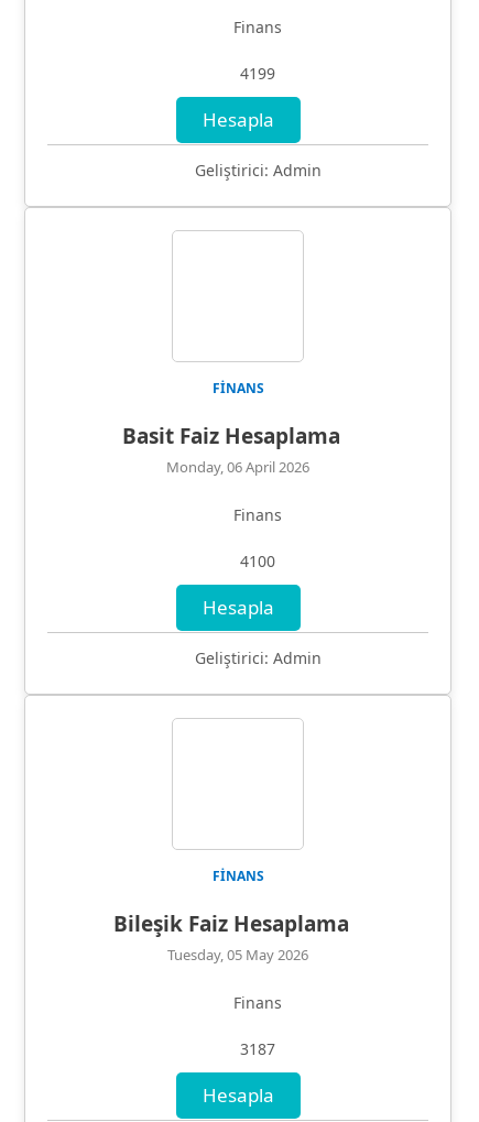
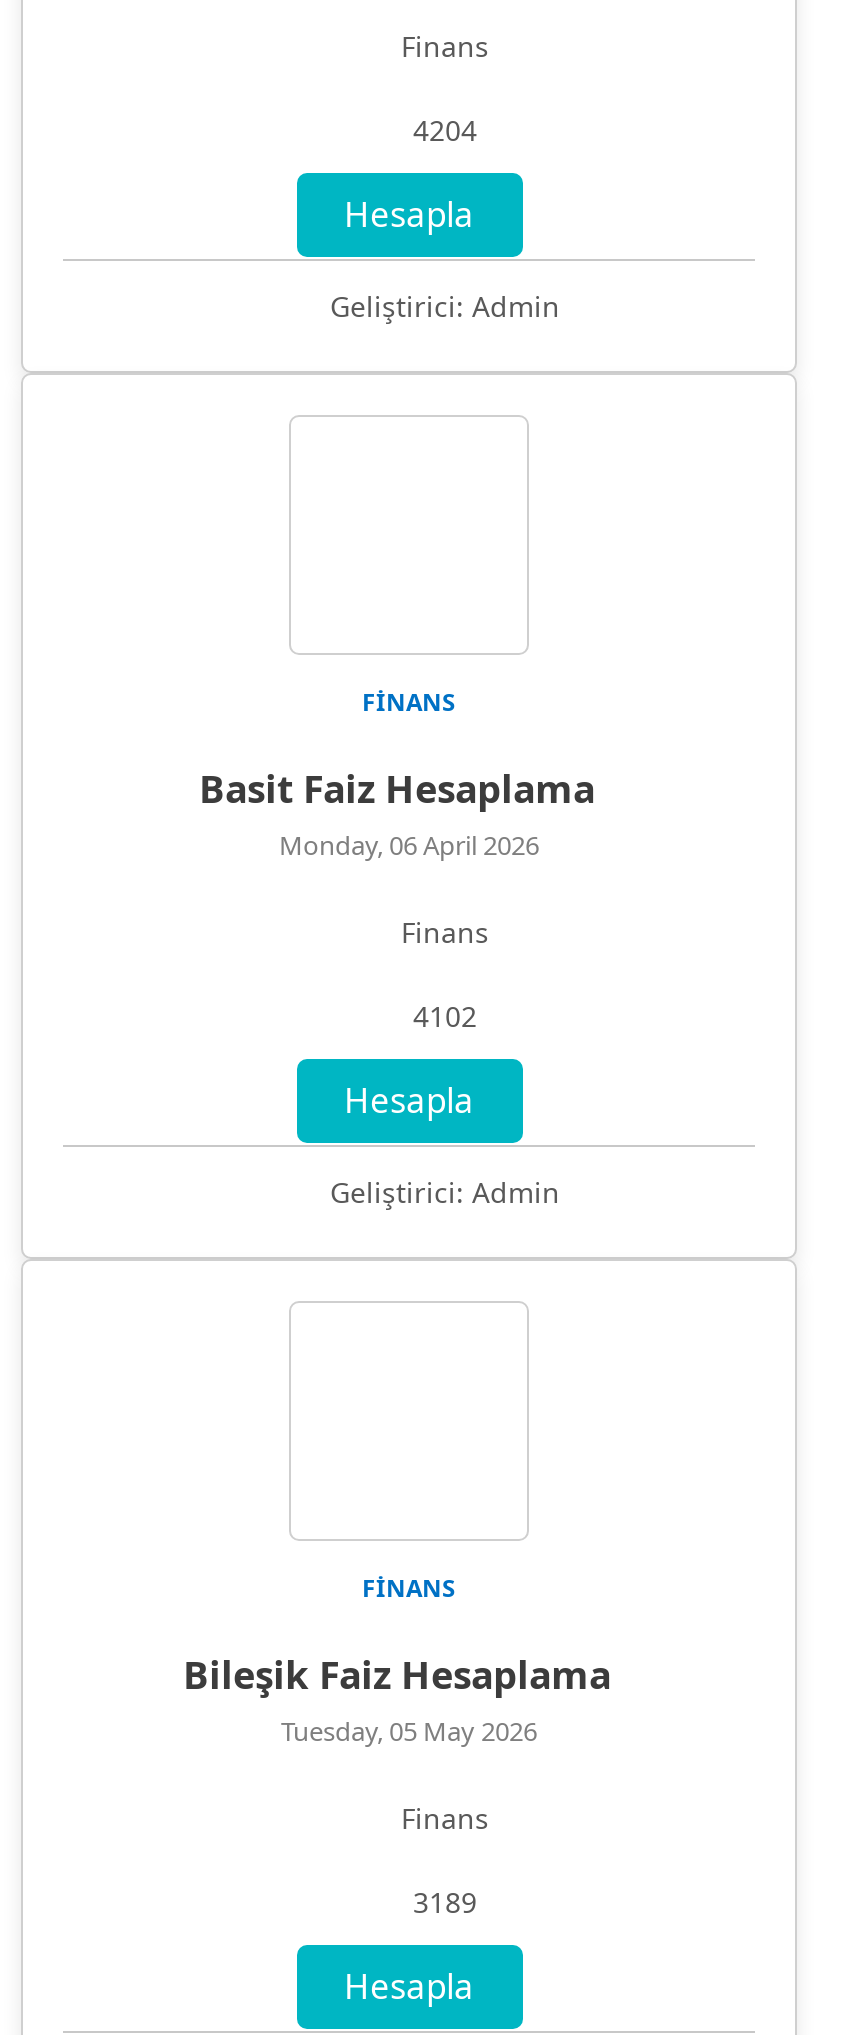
- 4199
+ 4204

- 4100
+ 4102

- 3187
+ 3189
